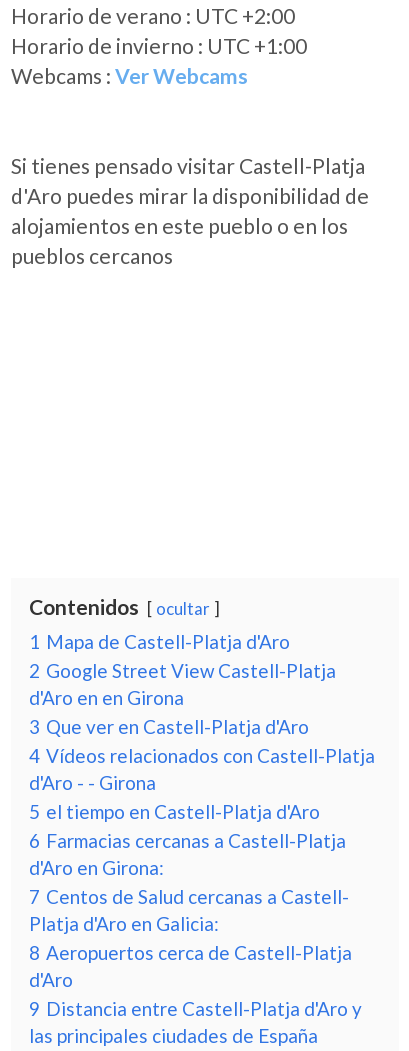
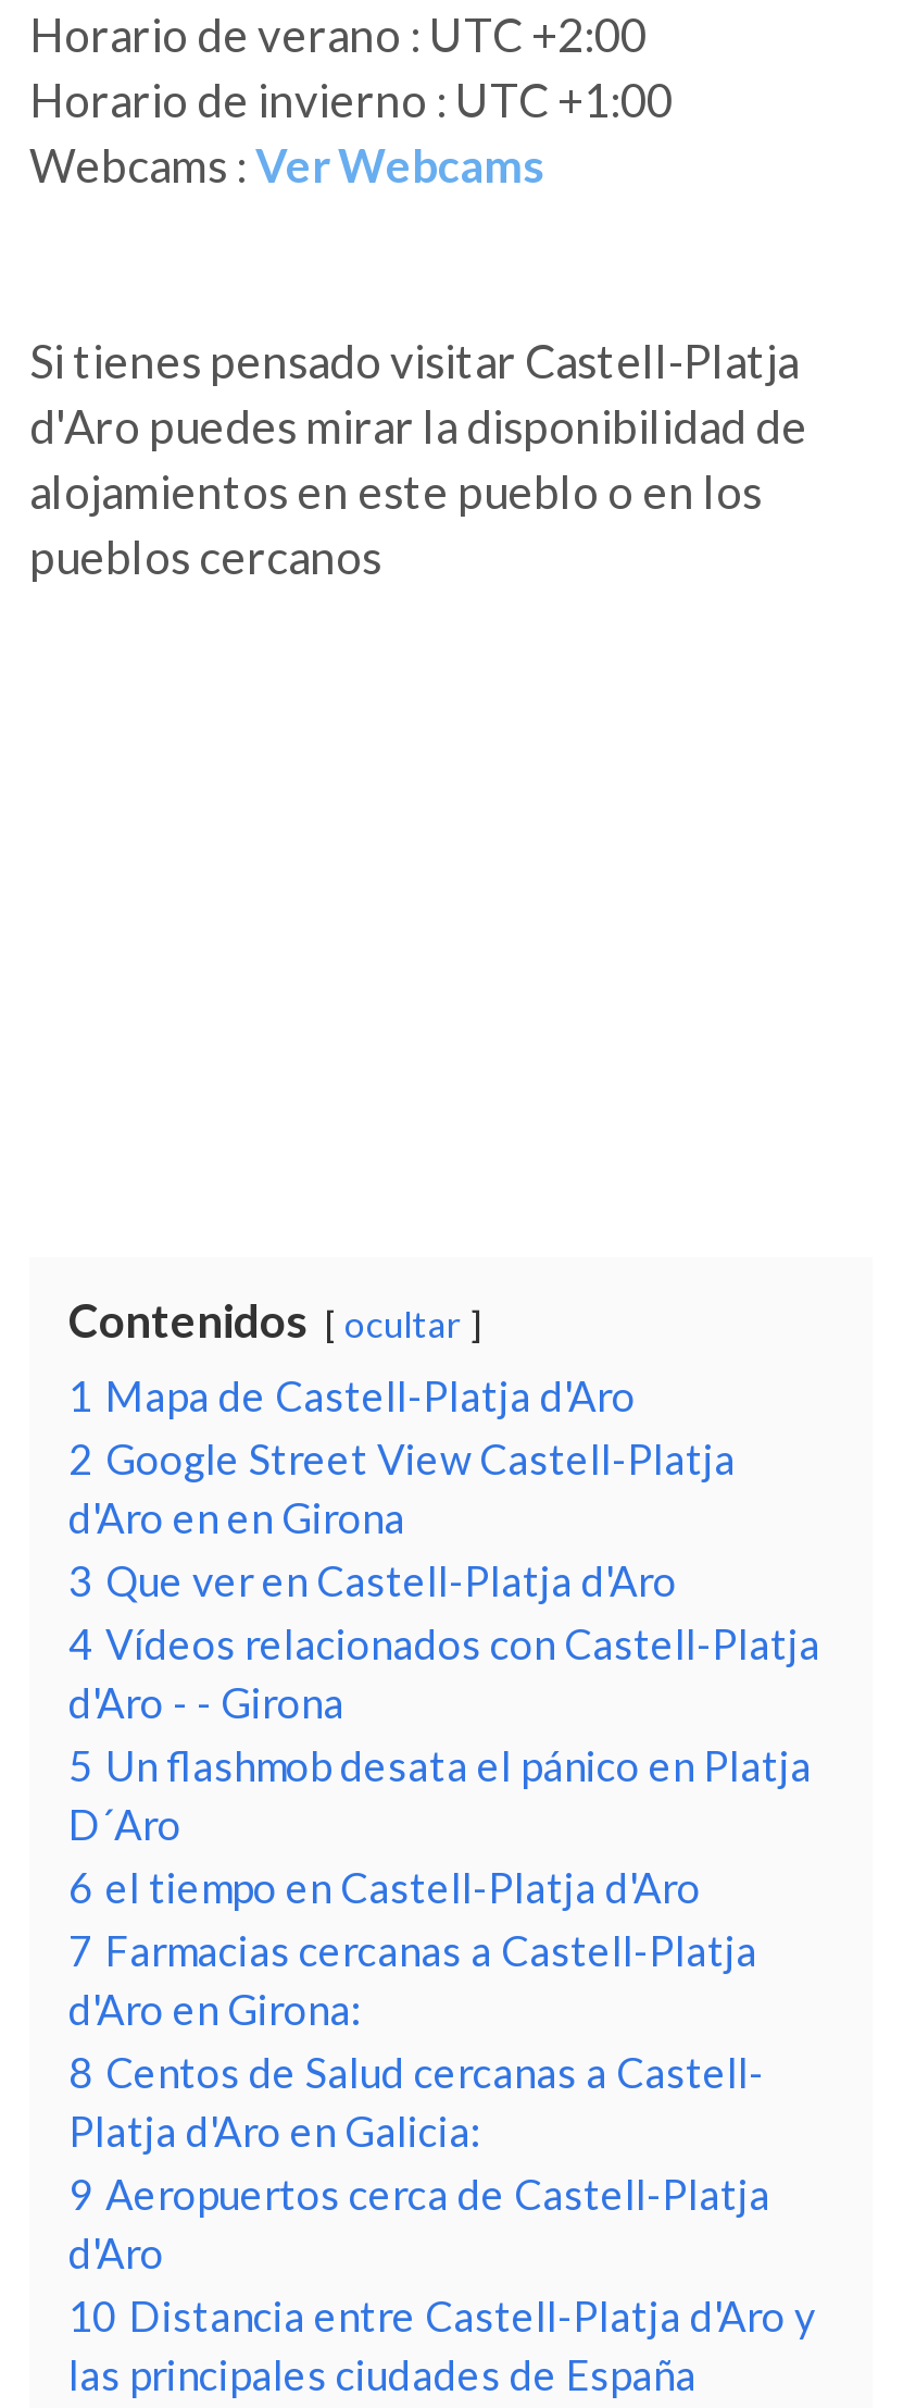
- 5 el tiempo en Castell-Platja d'Aro
- 6 Farmacias cercanas a Castell-Platja
+ 5 Un flashmob desata el pánico en Platja
+ D´Aro
+ 6 el tiempo en Castell-Platja d'Aro
+ 7 Farmacias cercanas a Castell-Platja

- 7 Centos de Salud cercanas a Castell-
+ 8 Centos de Salud cercanas a Castell-

- 8 Aeropuertos cerca de Castell-Platja
+ 9 Aeropuertos cerca de Castell-Platja

- 9 Distancia entre Castell-Platja d'Aro y
+ 10 Distancia entre Castell-Platja d'Aro y
